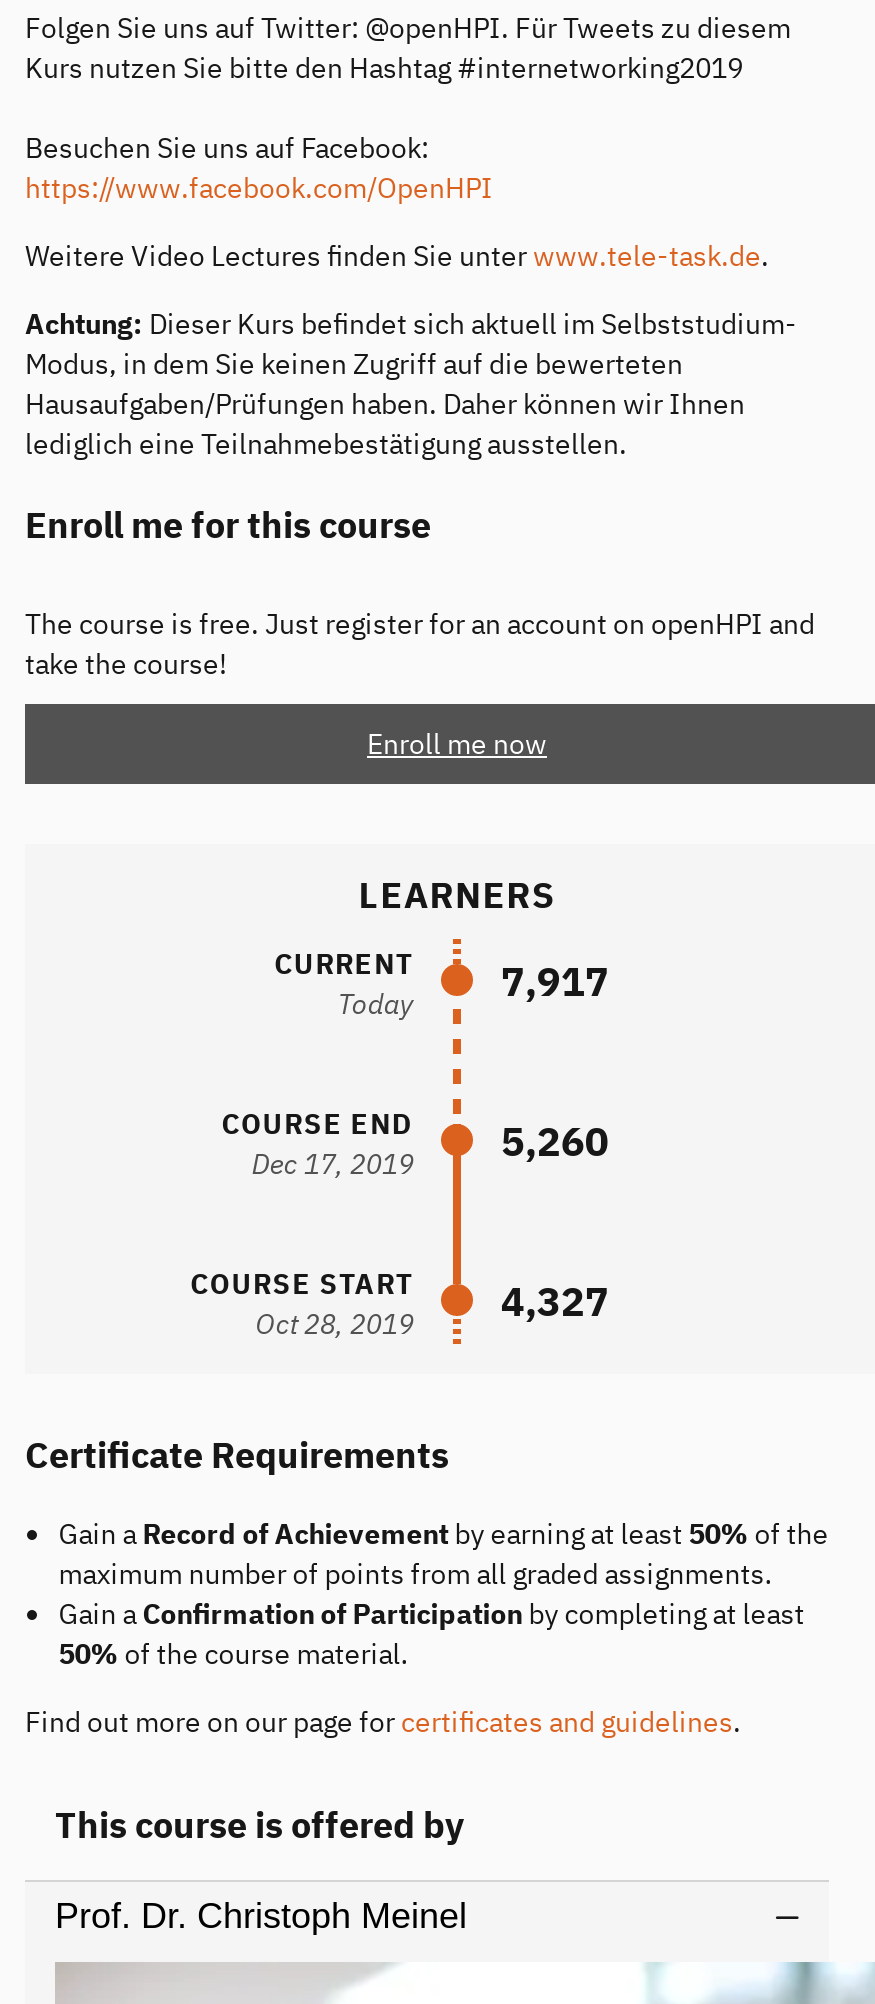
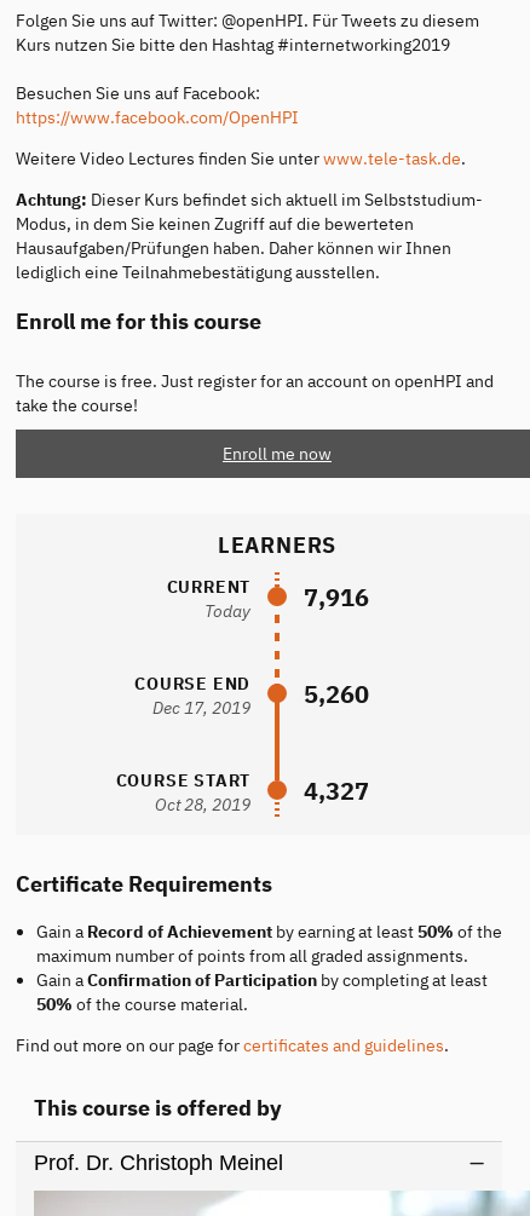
- 7,917
+ 7,916
